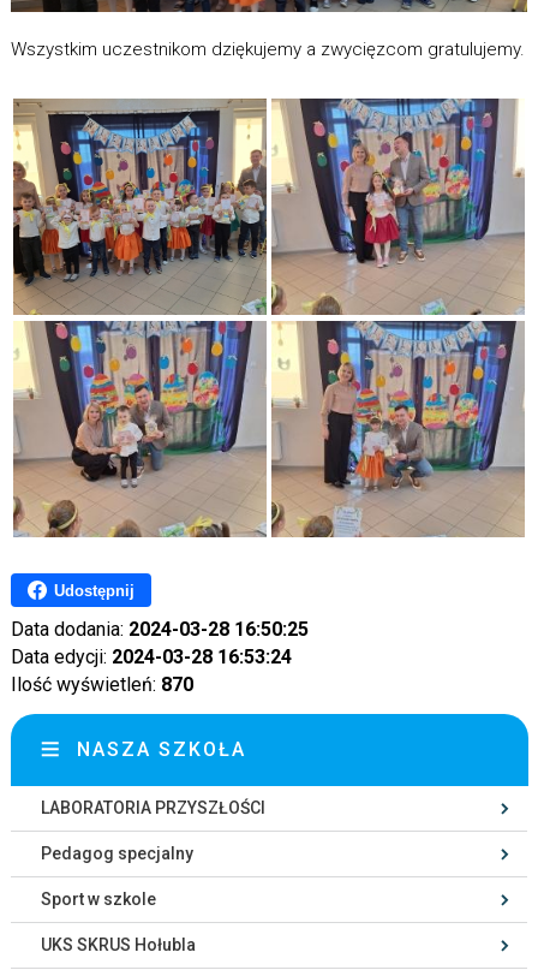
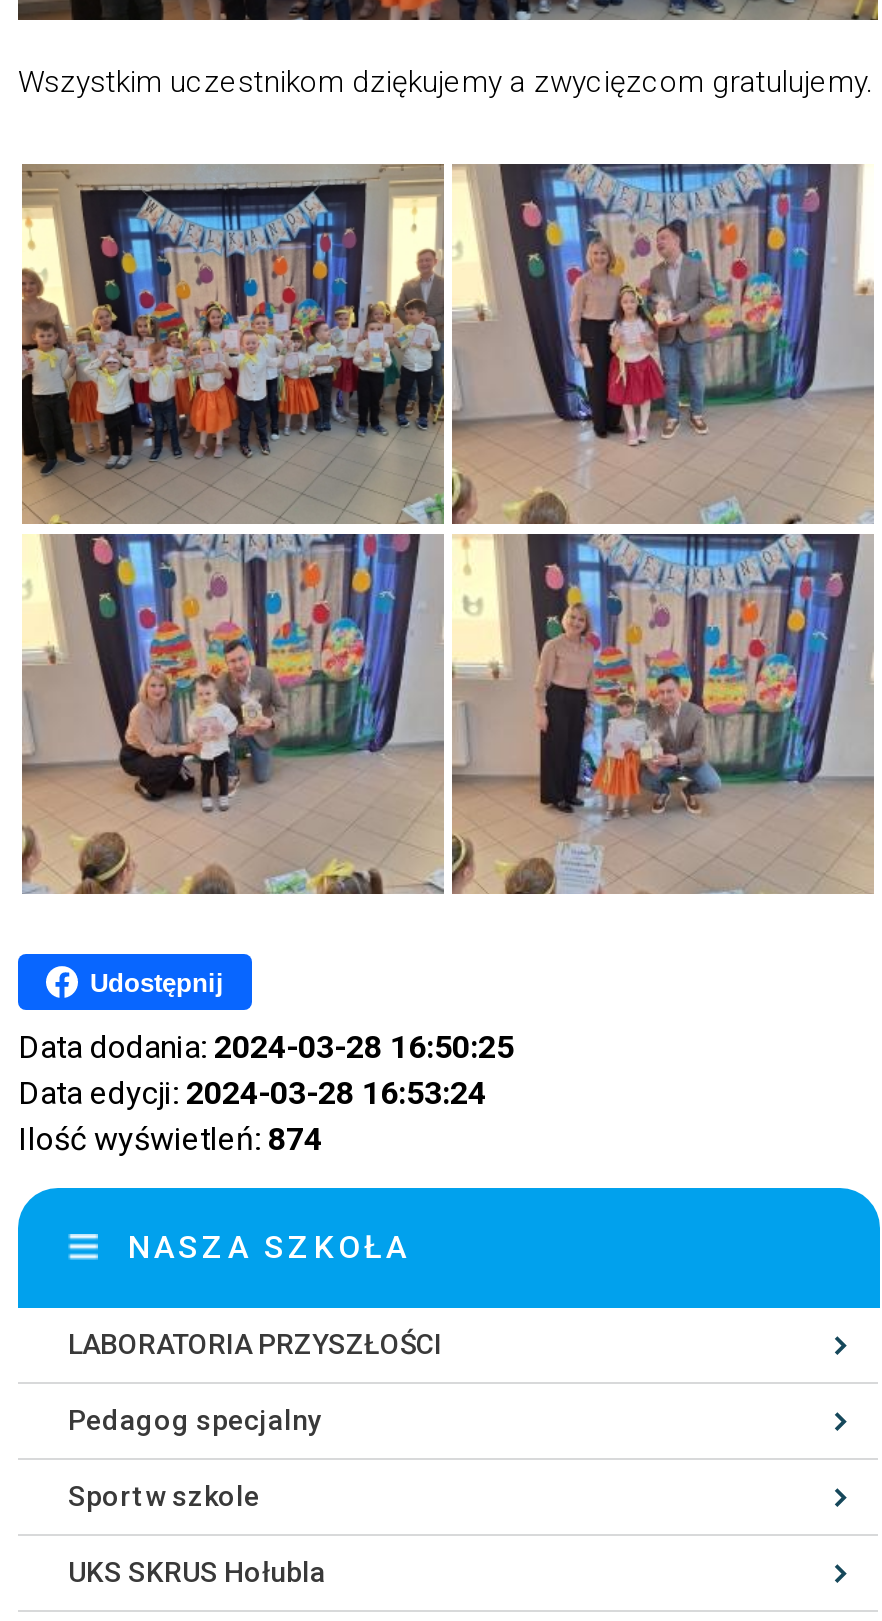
- Ilość wyświetleń: 870
+ Ilość wyświetleń: 874
